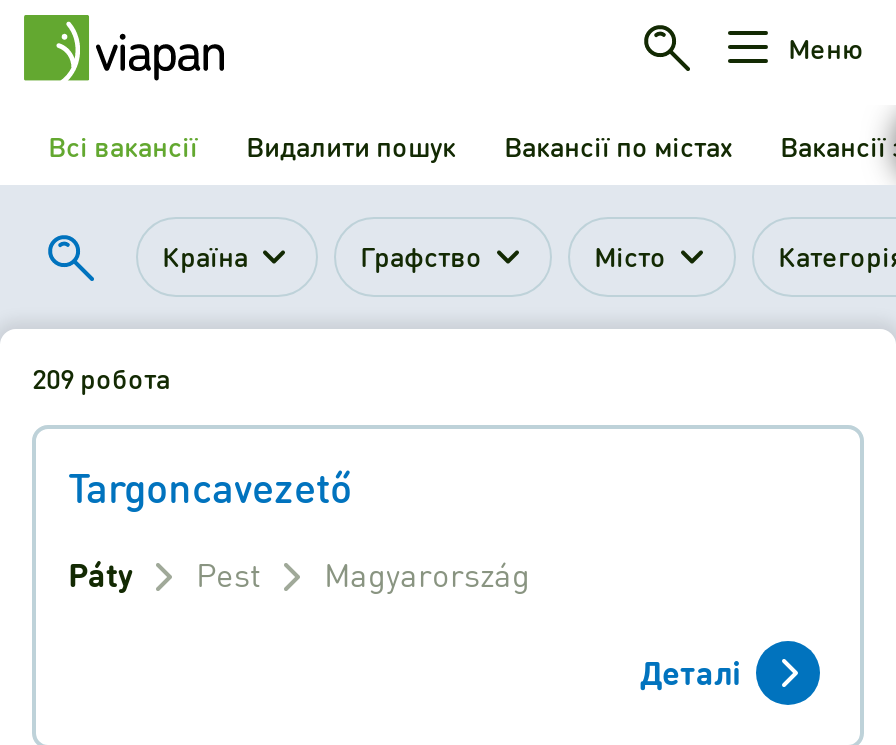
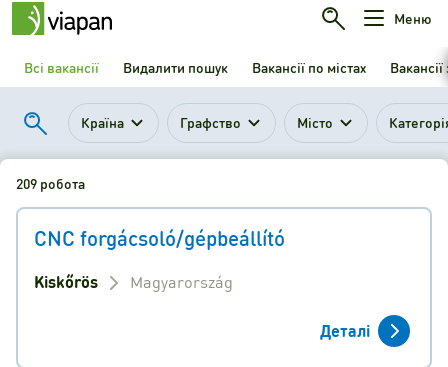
- Targoncavezető
+ CNC forgácsoló/gépbeállító

- Páty
- Pest
+ Kiskőrös
